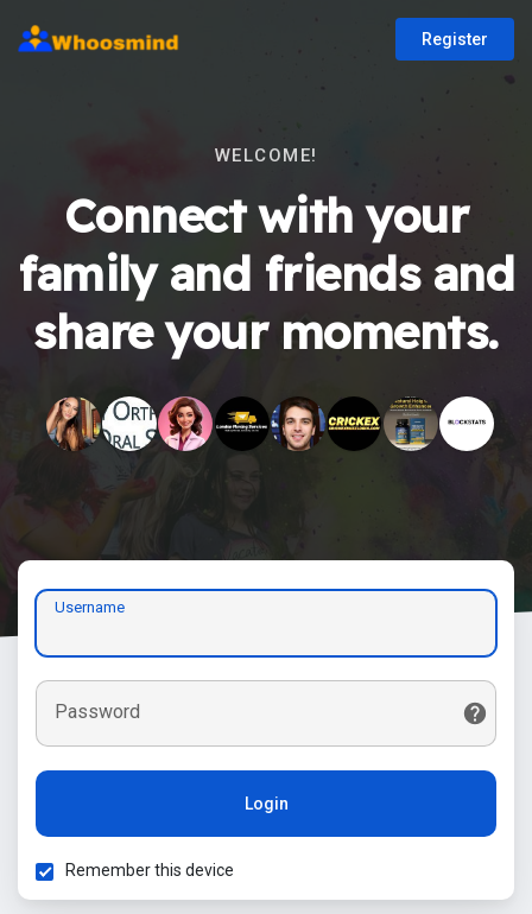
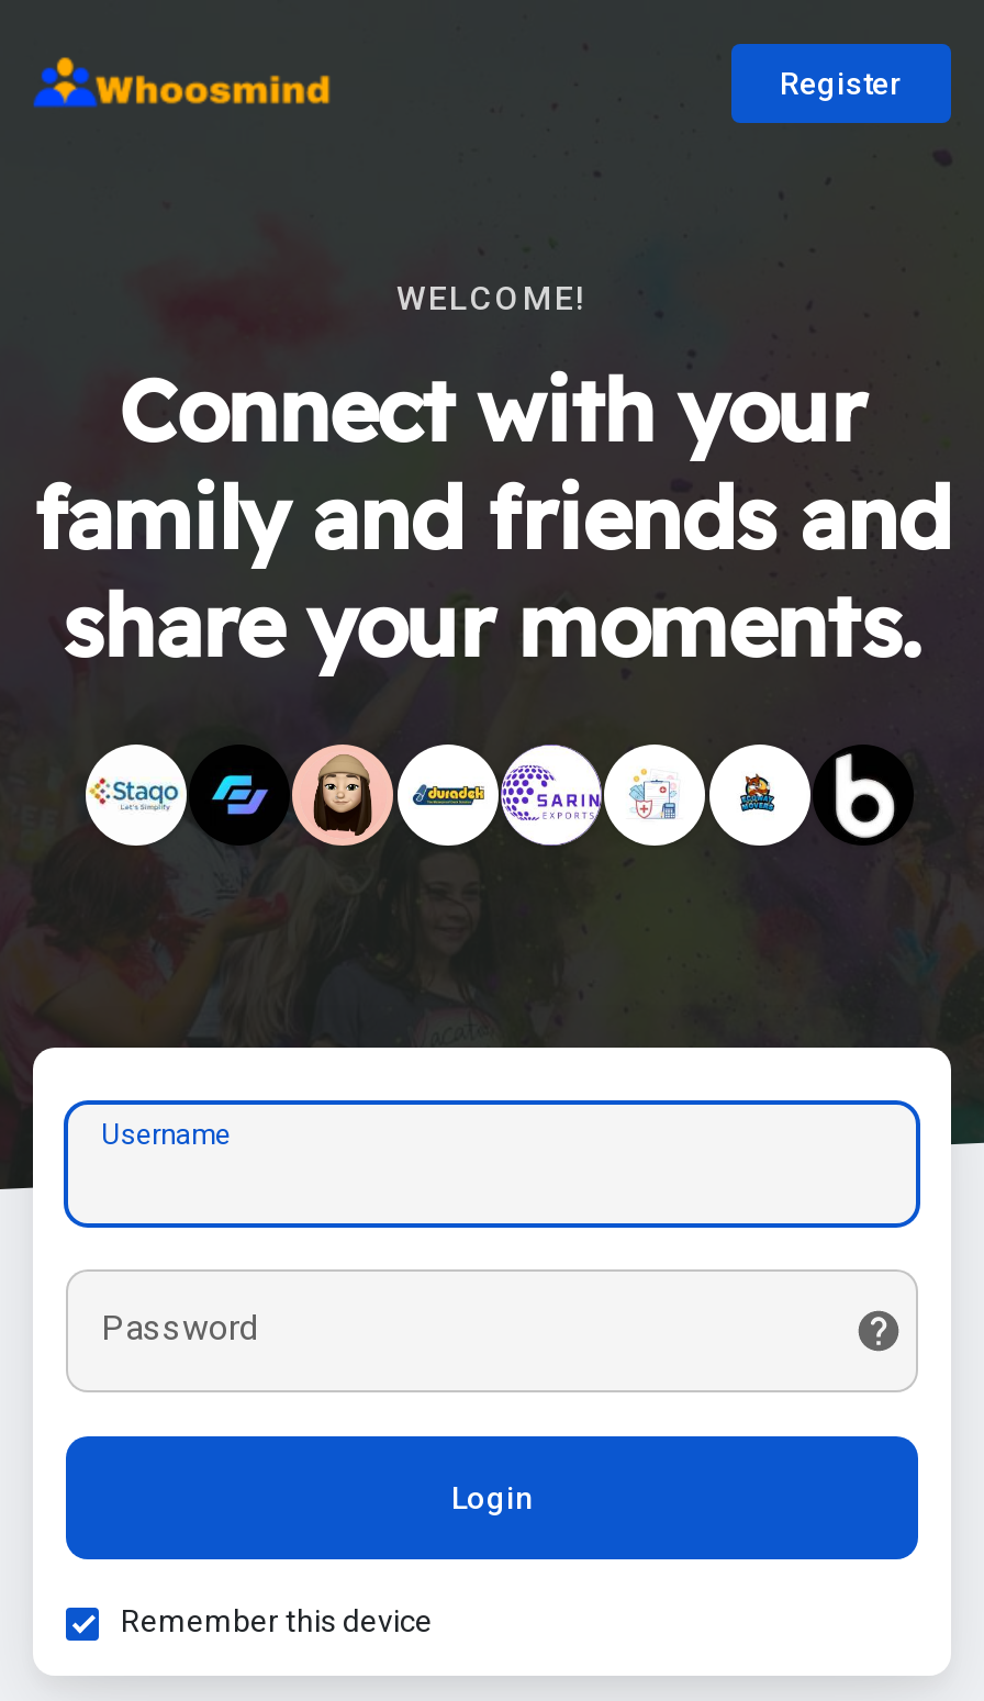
- [image]
+ [image]
